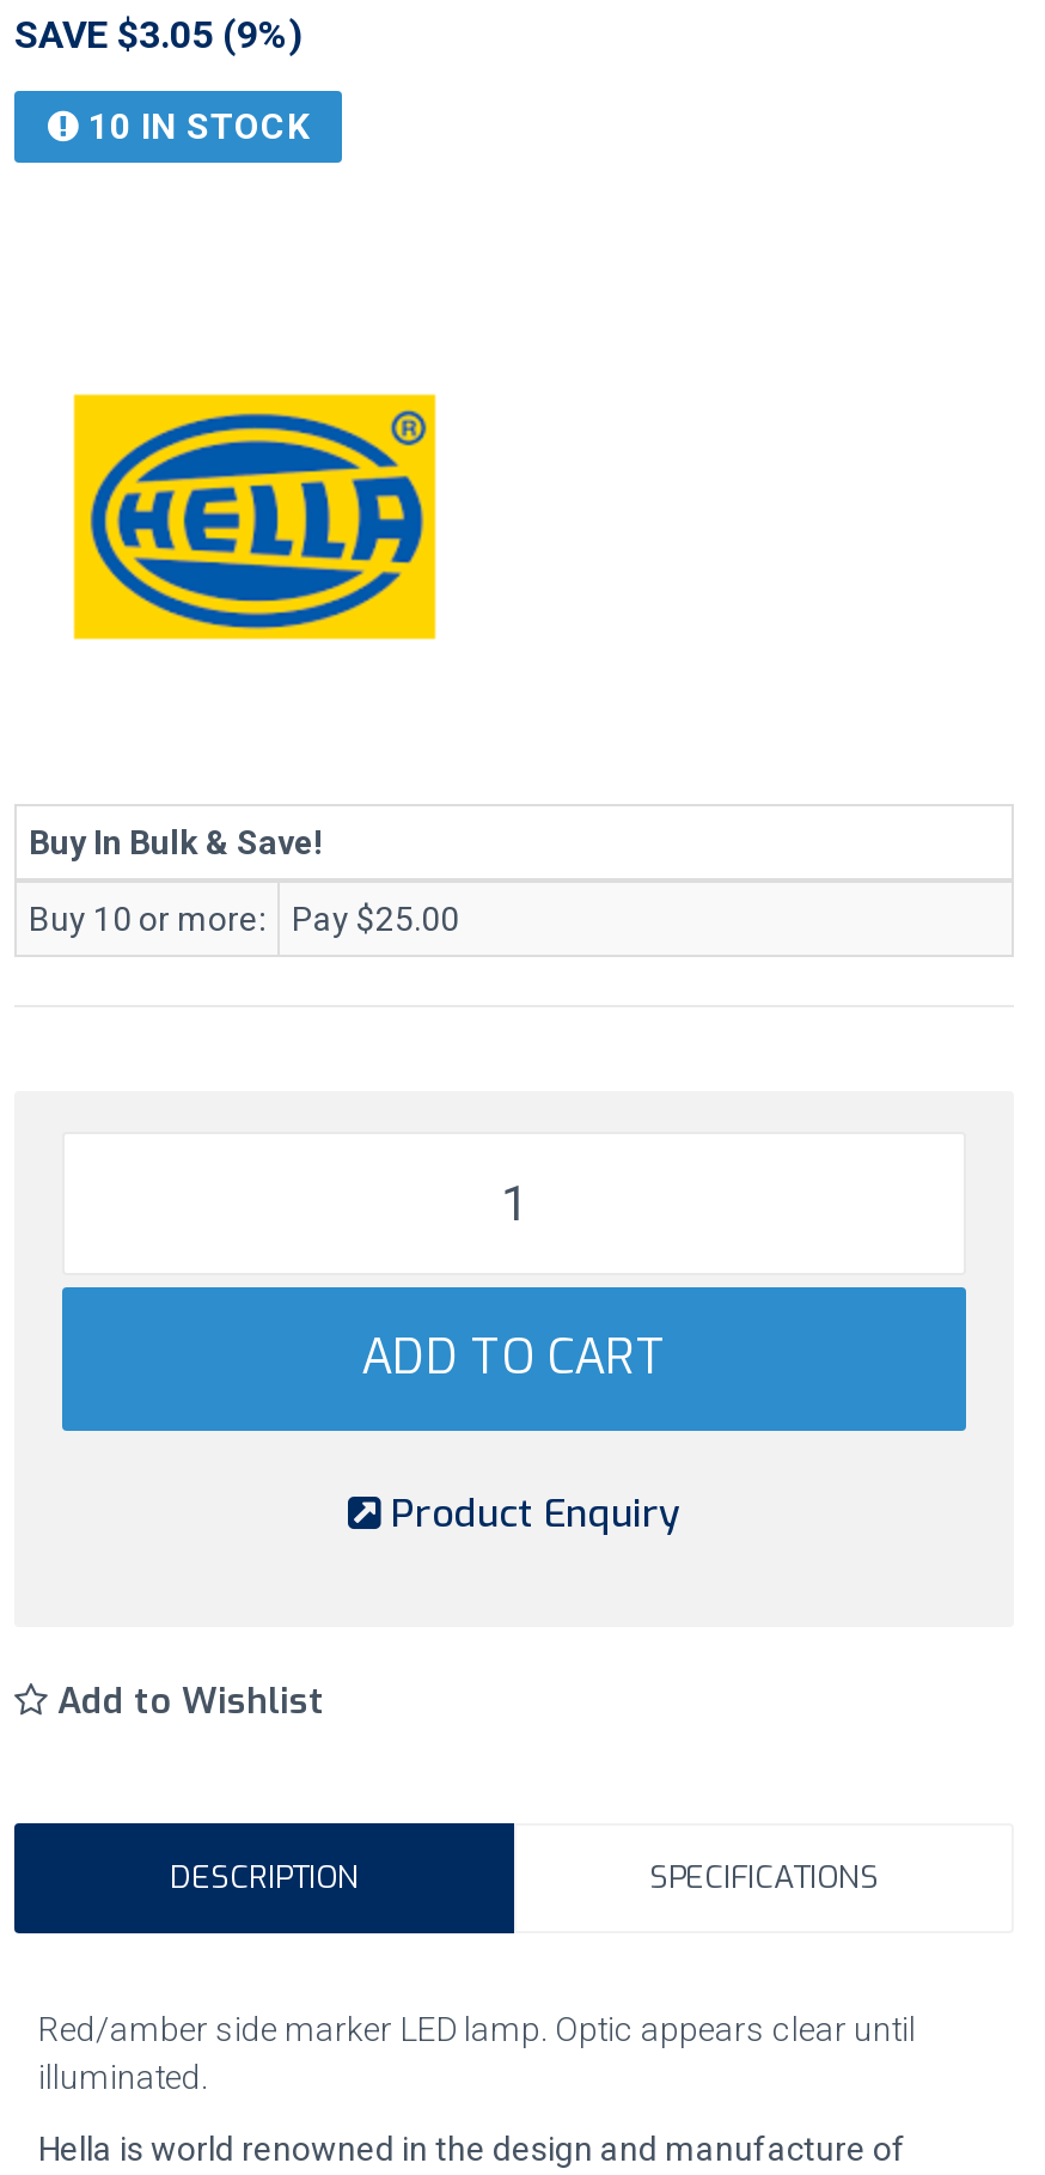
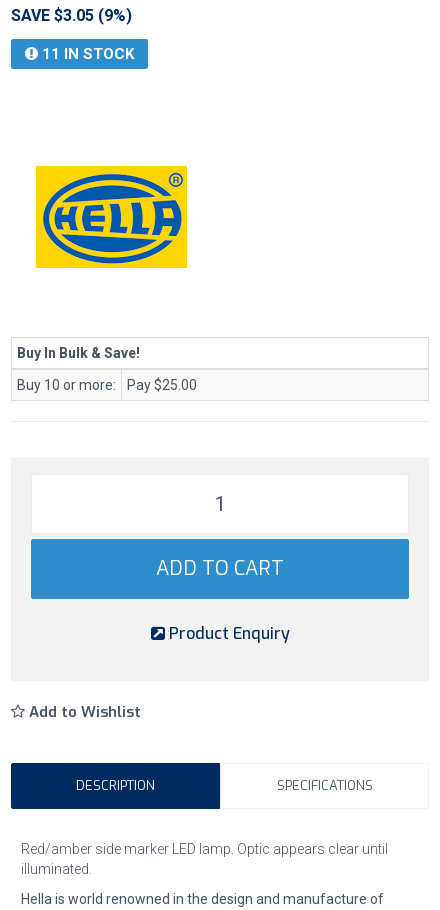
- 10 IN STOCK
+ 11 IN STOCK
